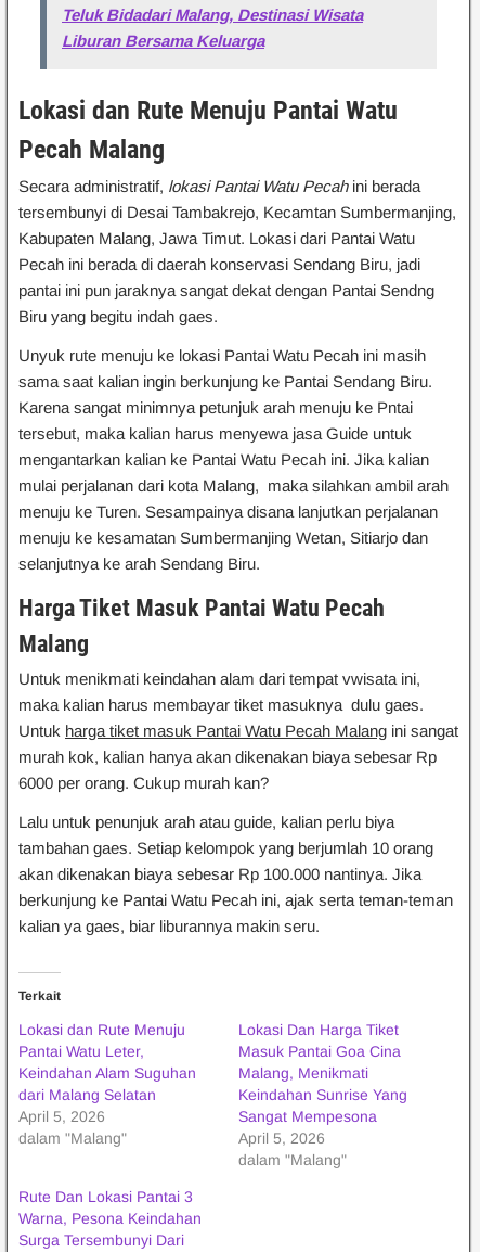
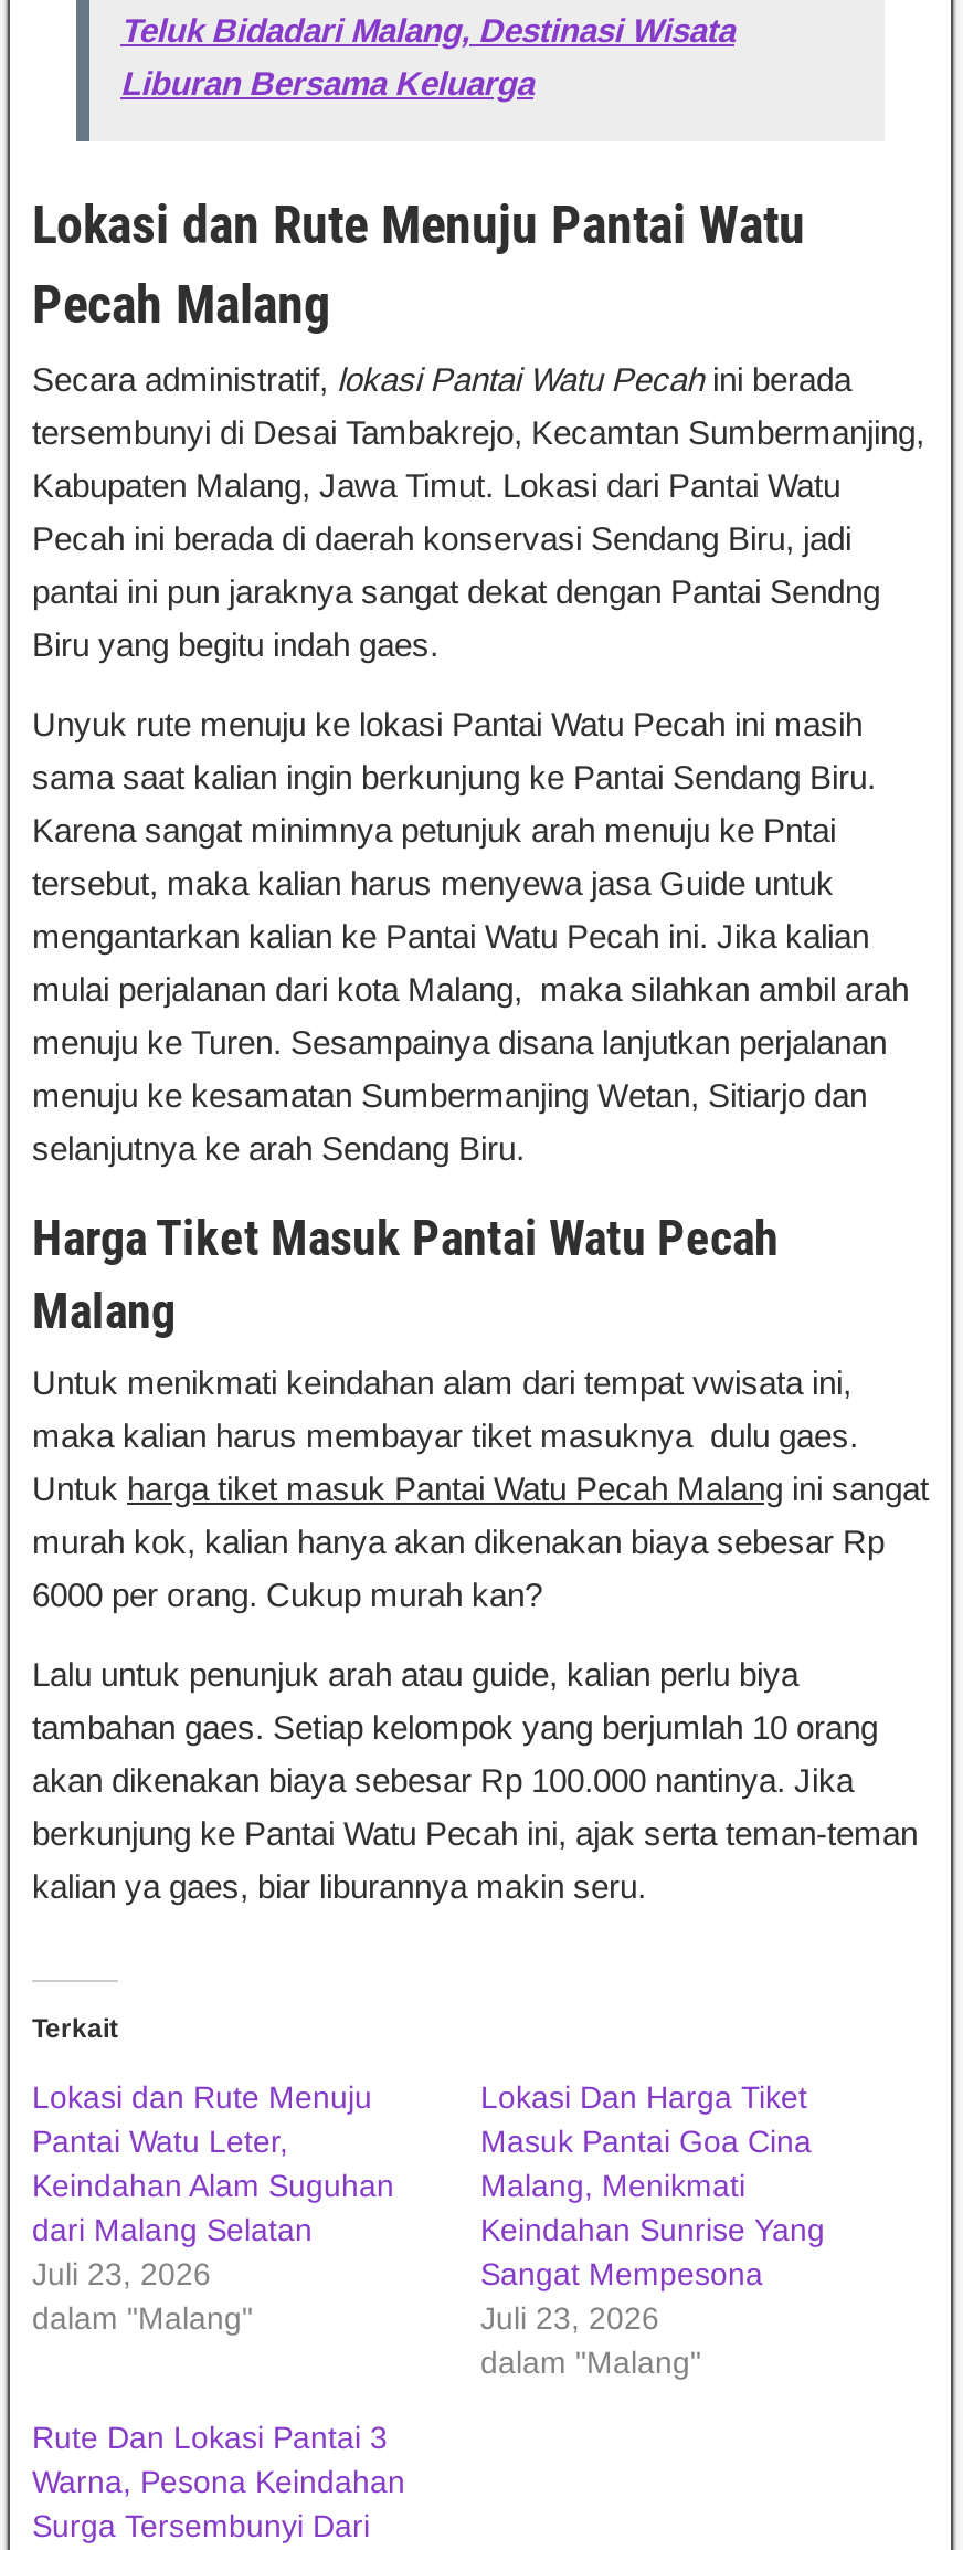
- April 5, 2026
+ Juli 23, 2026

- April 5, 2026
+ Juli 23, 2026
